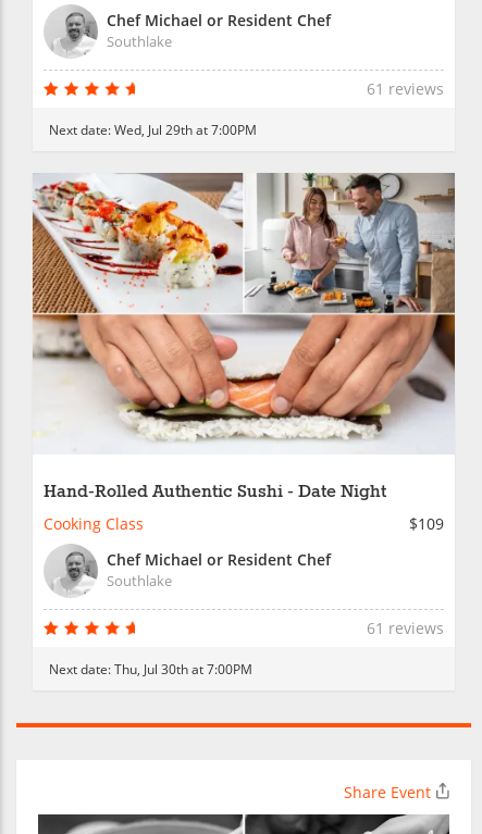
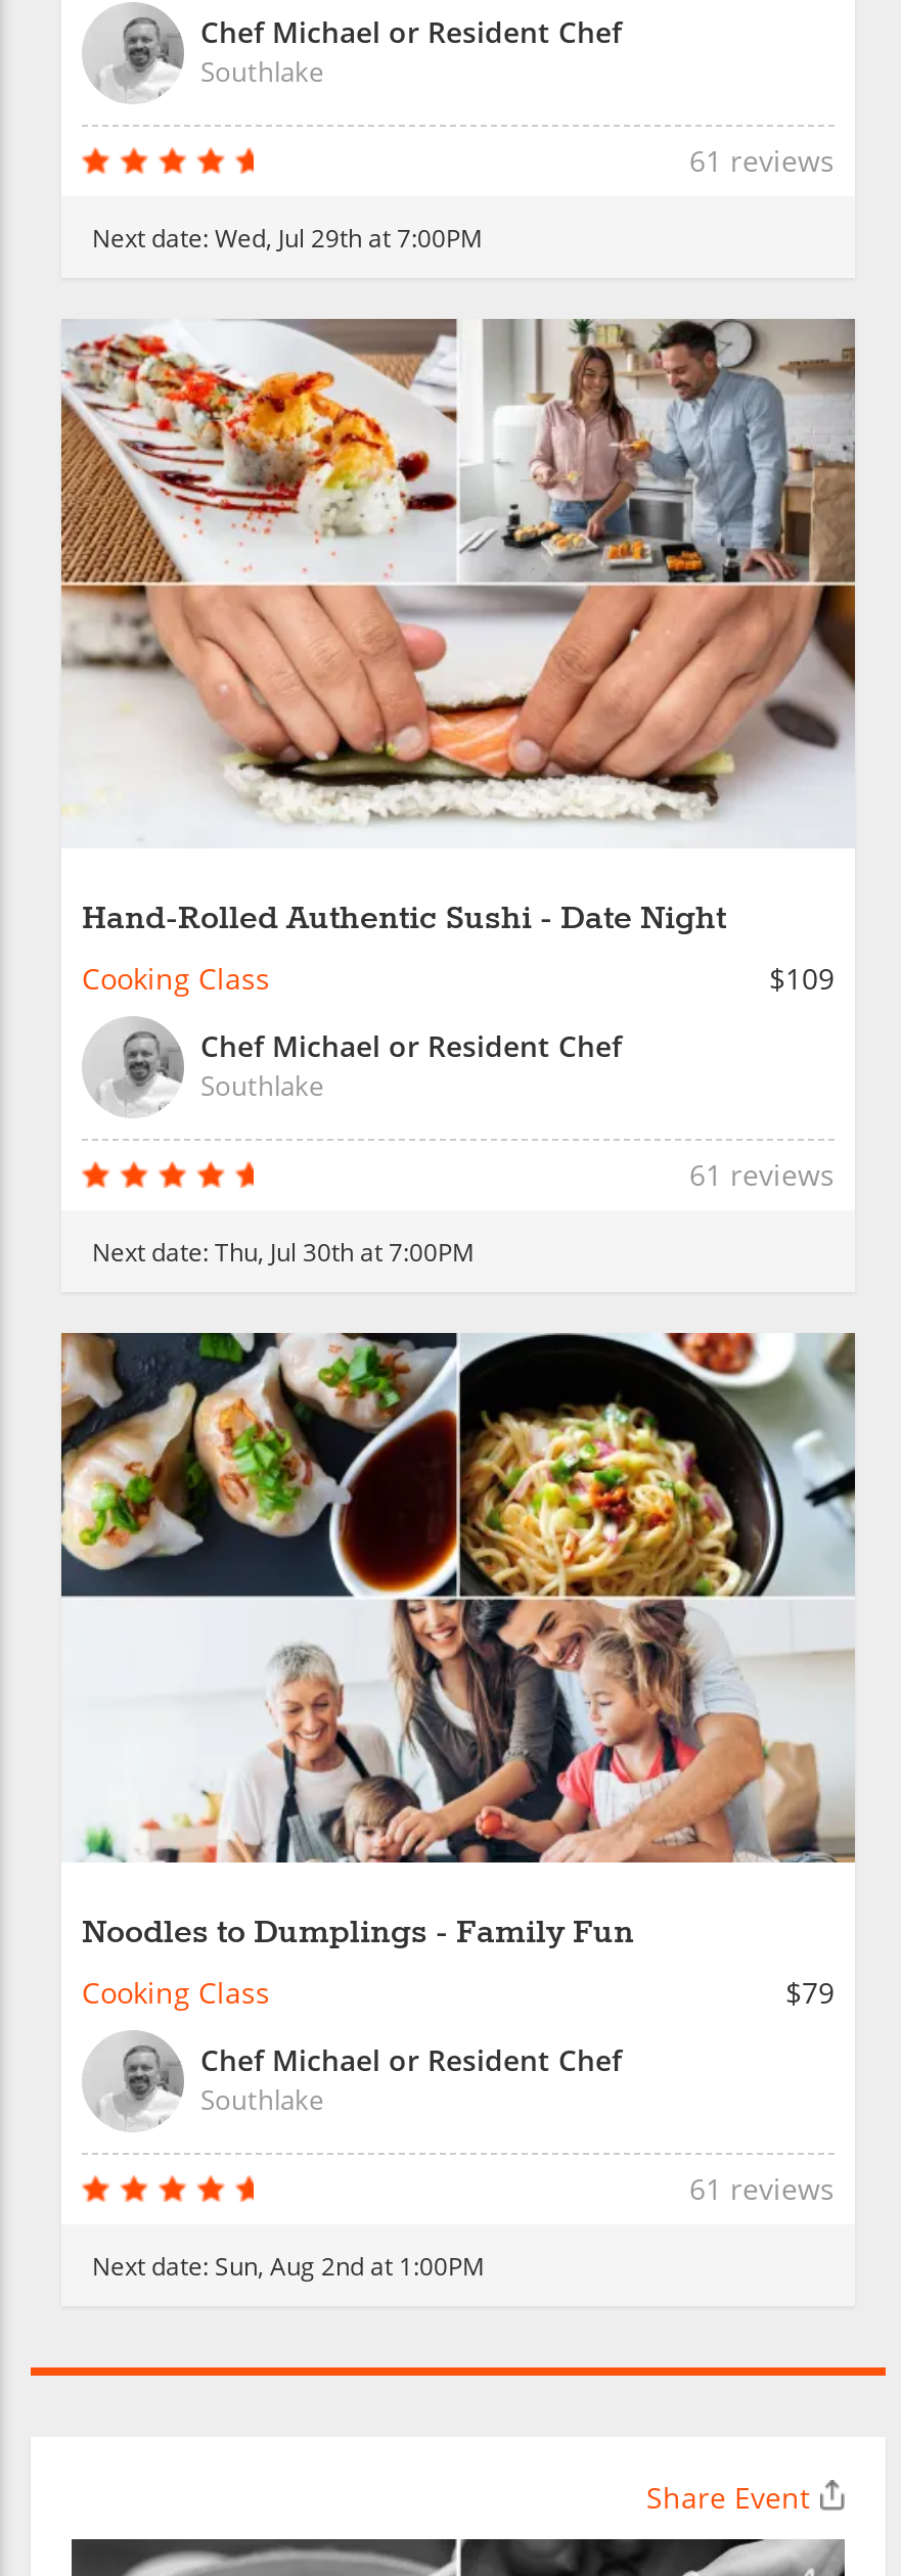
+ [image]
+ Noodles to Dumplings - Family Fun
+ Cooking Class
+ $79
+ Chef Michael or Resident Chef
+ Southlake
+ 61 reviews
+ Next date: Sun, Aug 2nd at 1:00PM
